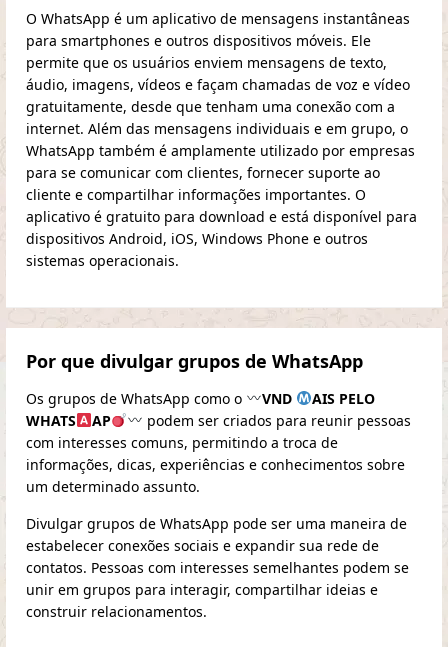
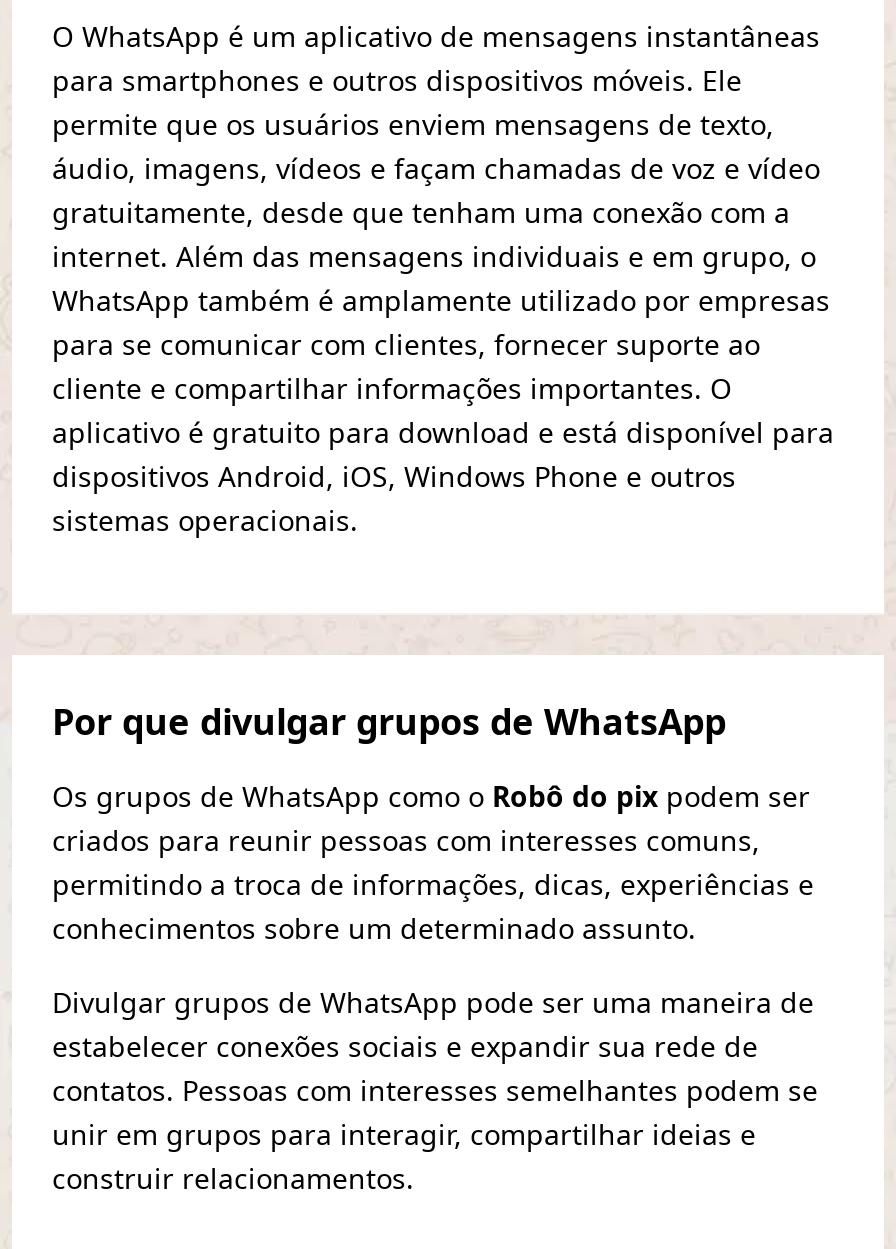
- Os grupos de WhatsApp como o
- VND
- AIS PELO
- WHATS
- AP
- podem ser criados para reunir pessoas
- com interesses comuns, permitindo a troca de
- informações, dicas, experiências e conhecimentos sobre
- um determinado assunto.
+ Os grupos de WhatsApp como o Robô do pix podem ser
+ criados para reunir pessoas com interesses comuns,
+ permitindo a troca de informações, dicas, experiências e
+ conhecimentos sobre um determinado assunto.
